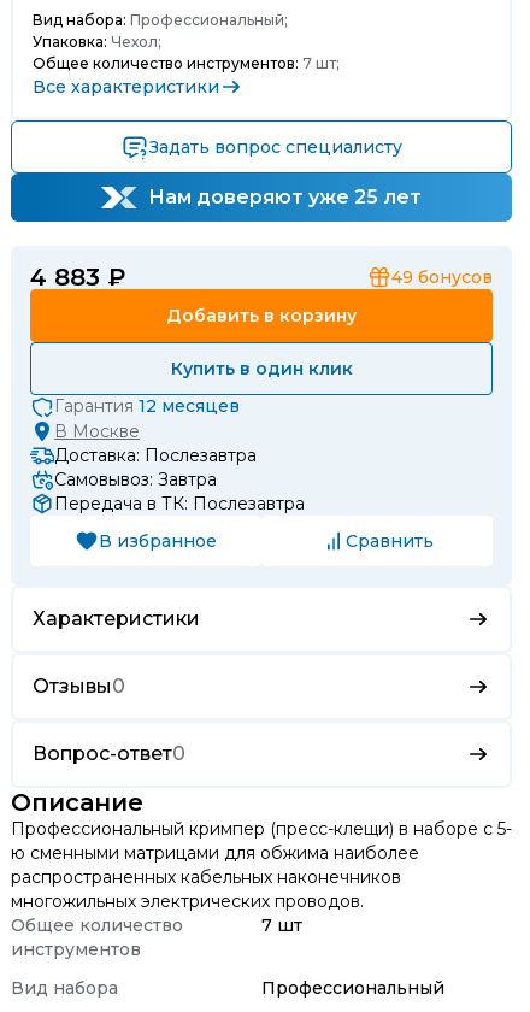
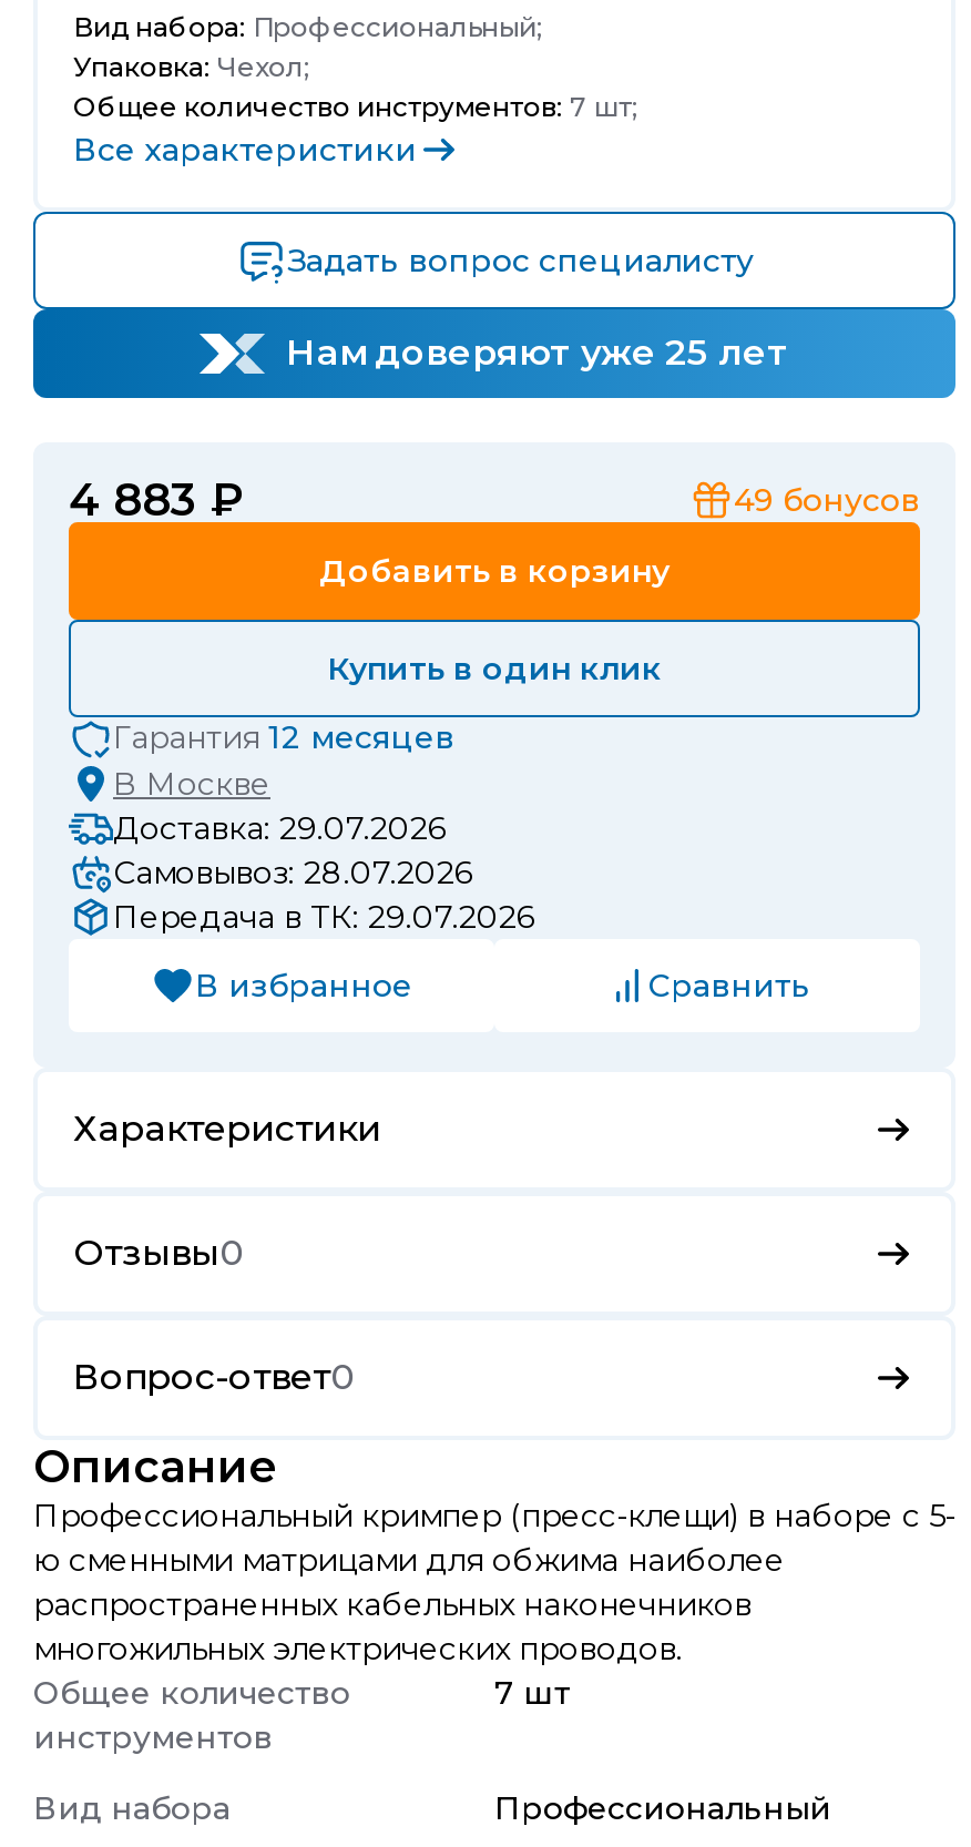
- Доставка: Послезавтра
+ Доставка: 29.07.2026

- Самовывоз: Завтра
+ Самовывоз: 28.07.2026

- Передача в ТК: Послезавтра
+ Передача в ТК: 29.07.2026
